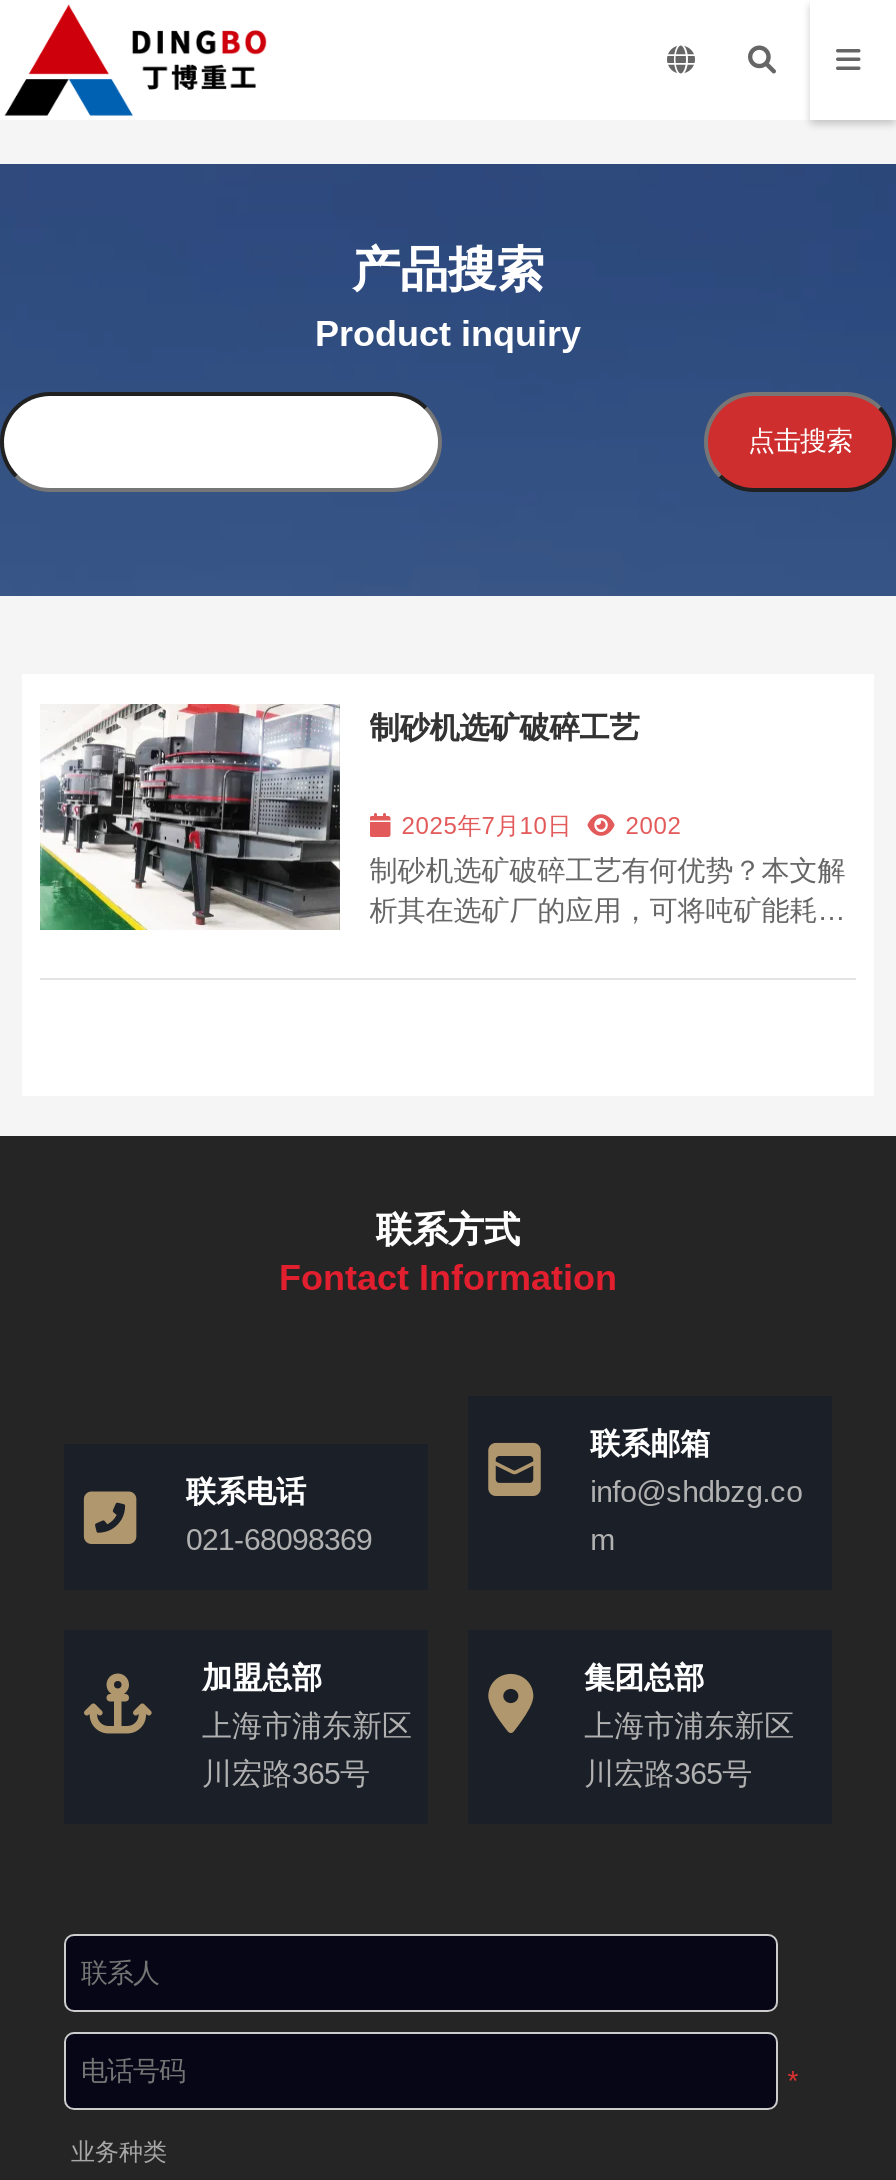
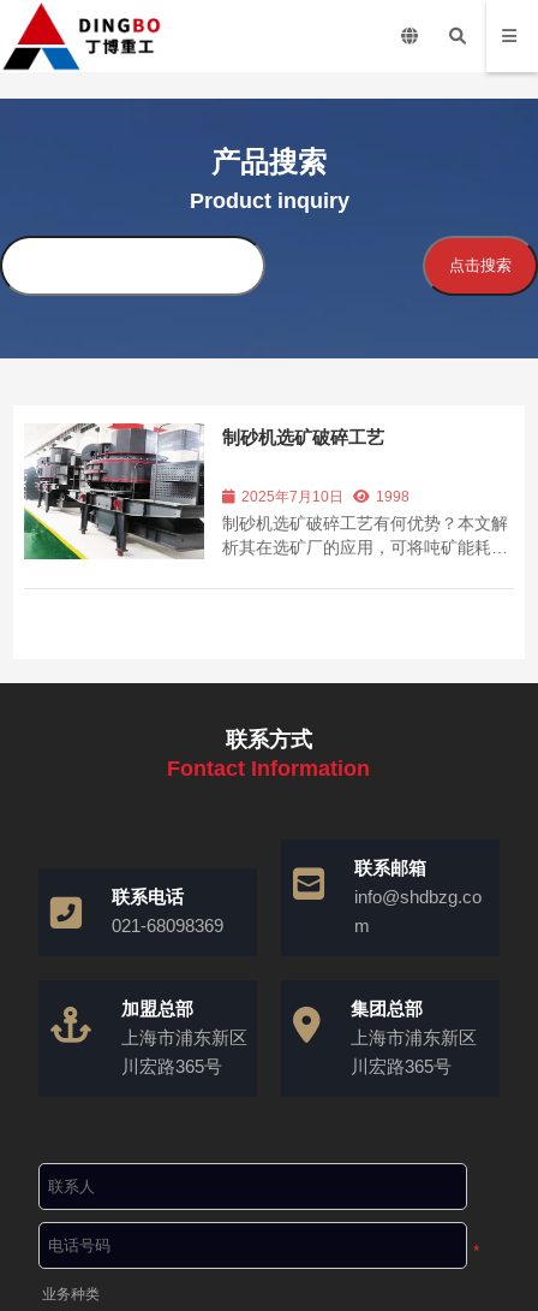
- 2025年7月10日 2002
+ 2025年7月10日 1998
